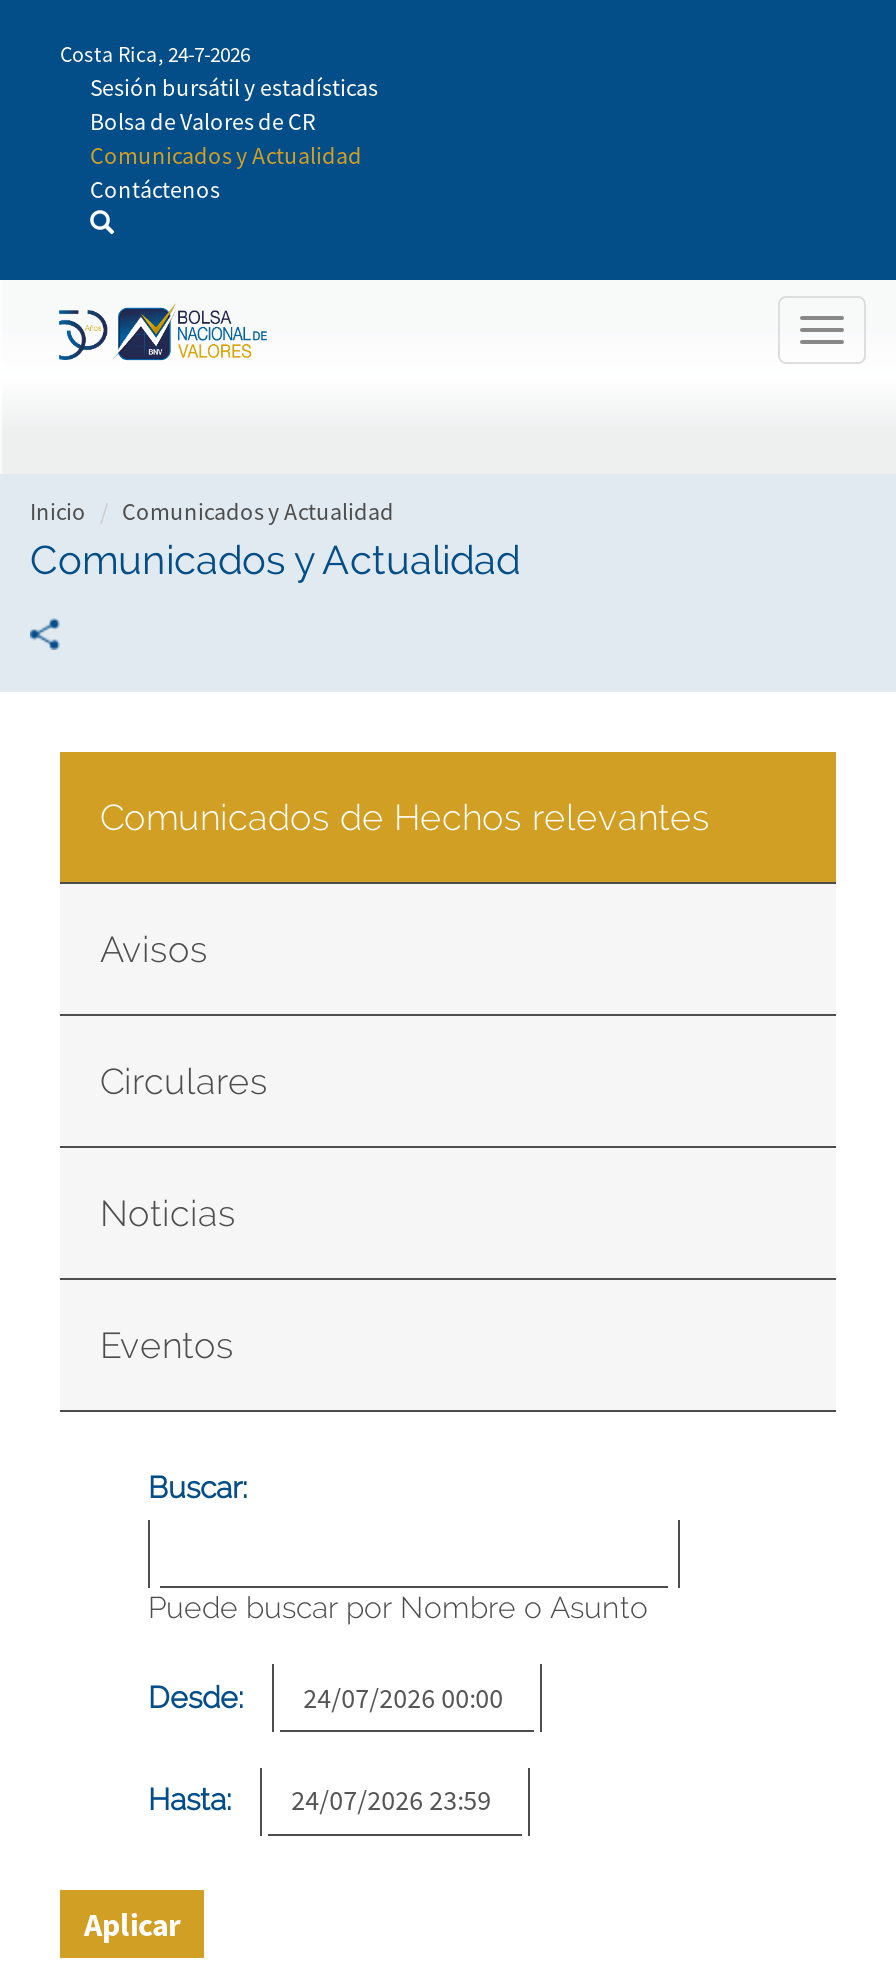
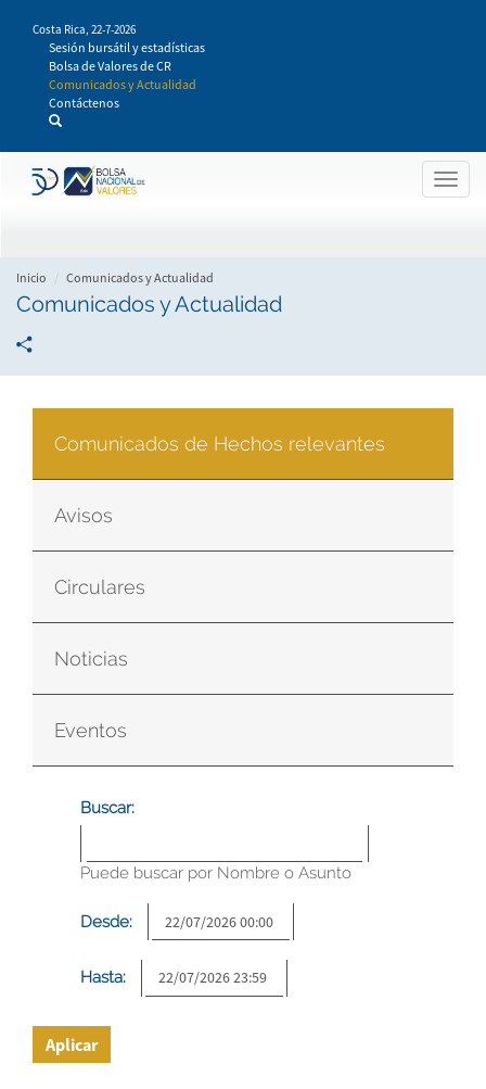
- Costa Rica, 24-7-2026
+ Costa Rica, 22-7-2026
